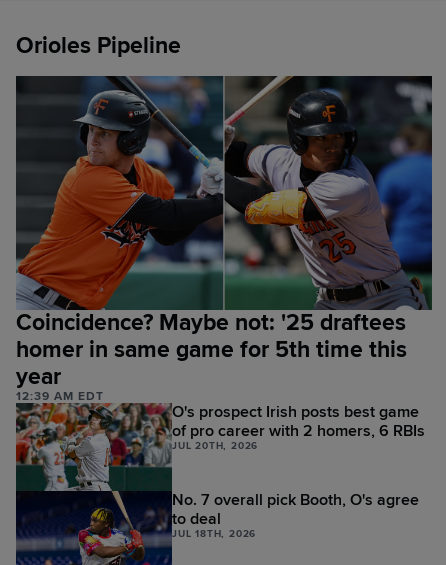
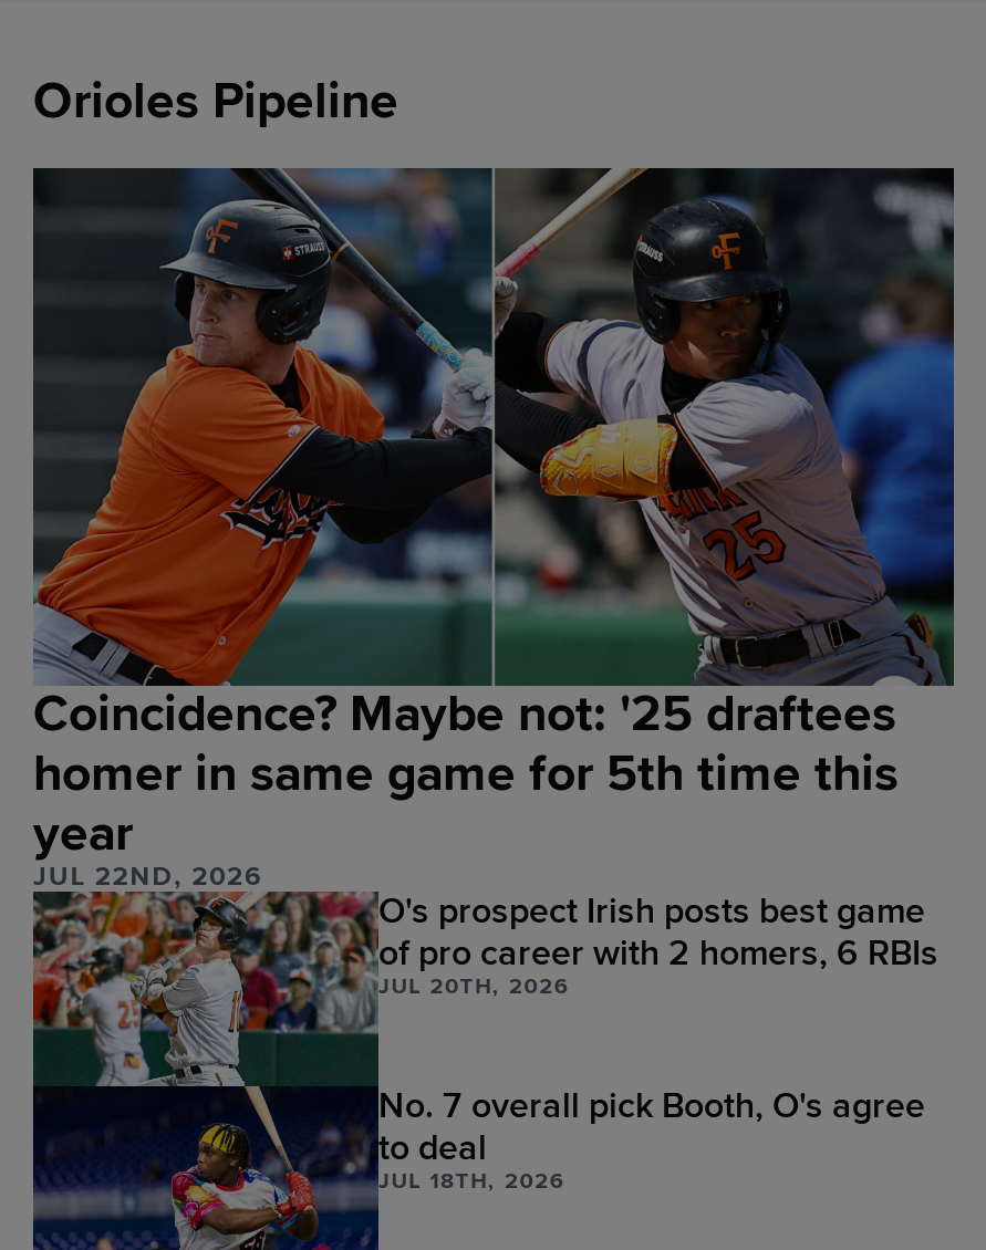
- 12:39 AM EDT
+ JUL 22ND, 2026
